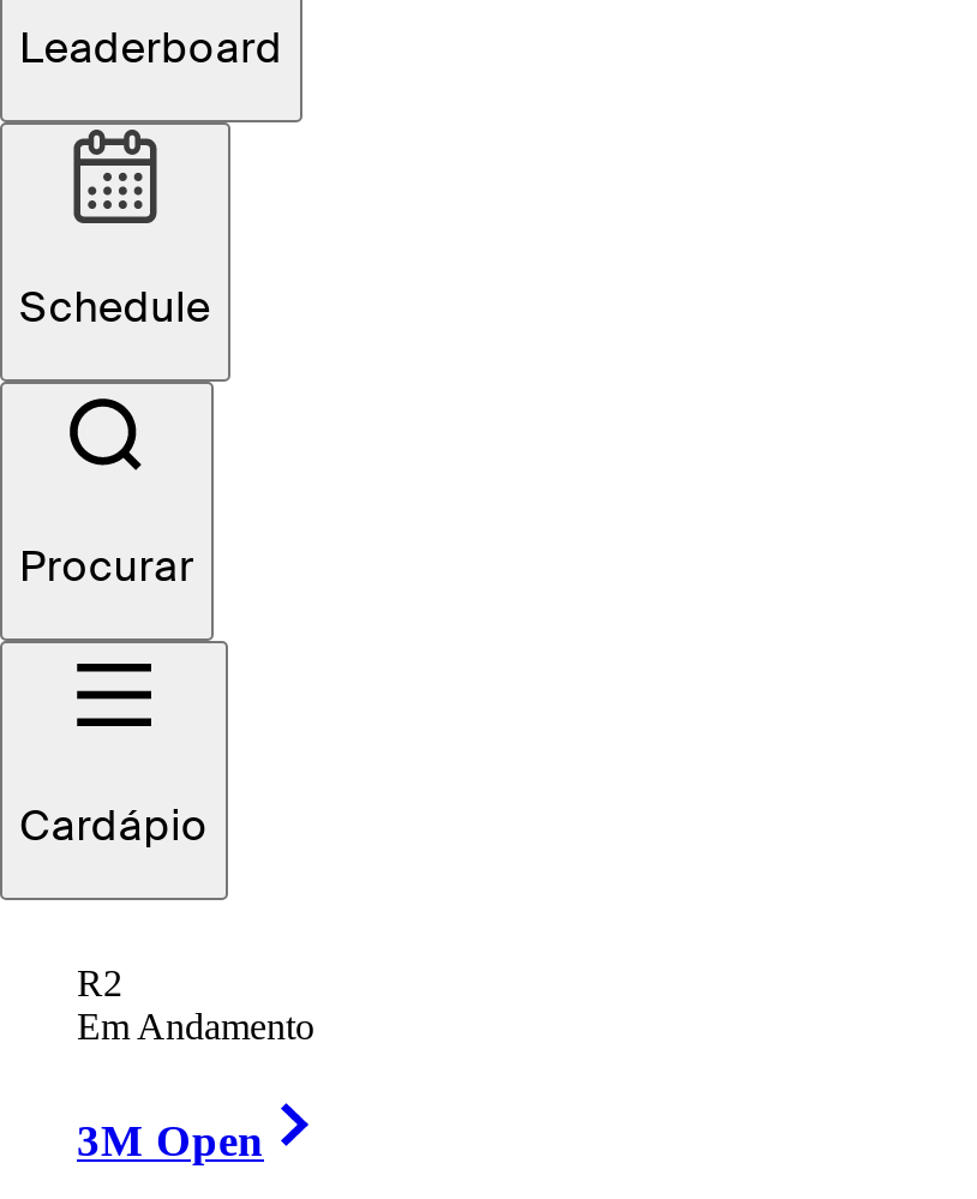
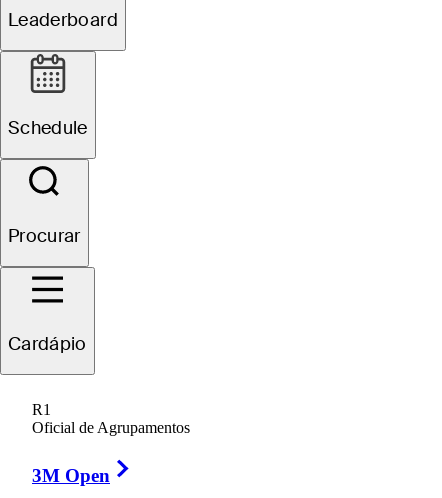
- R2
- Em Andamento
+ R1
+ Oficial de Agrupamentos
